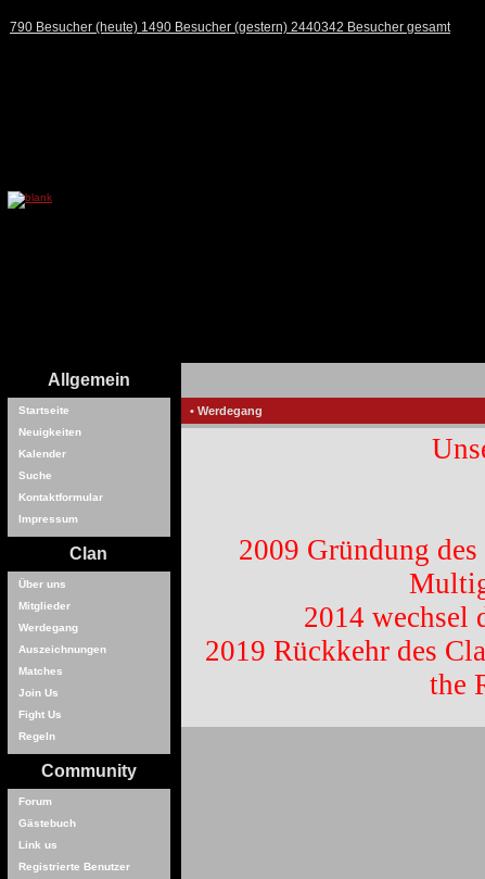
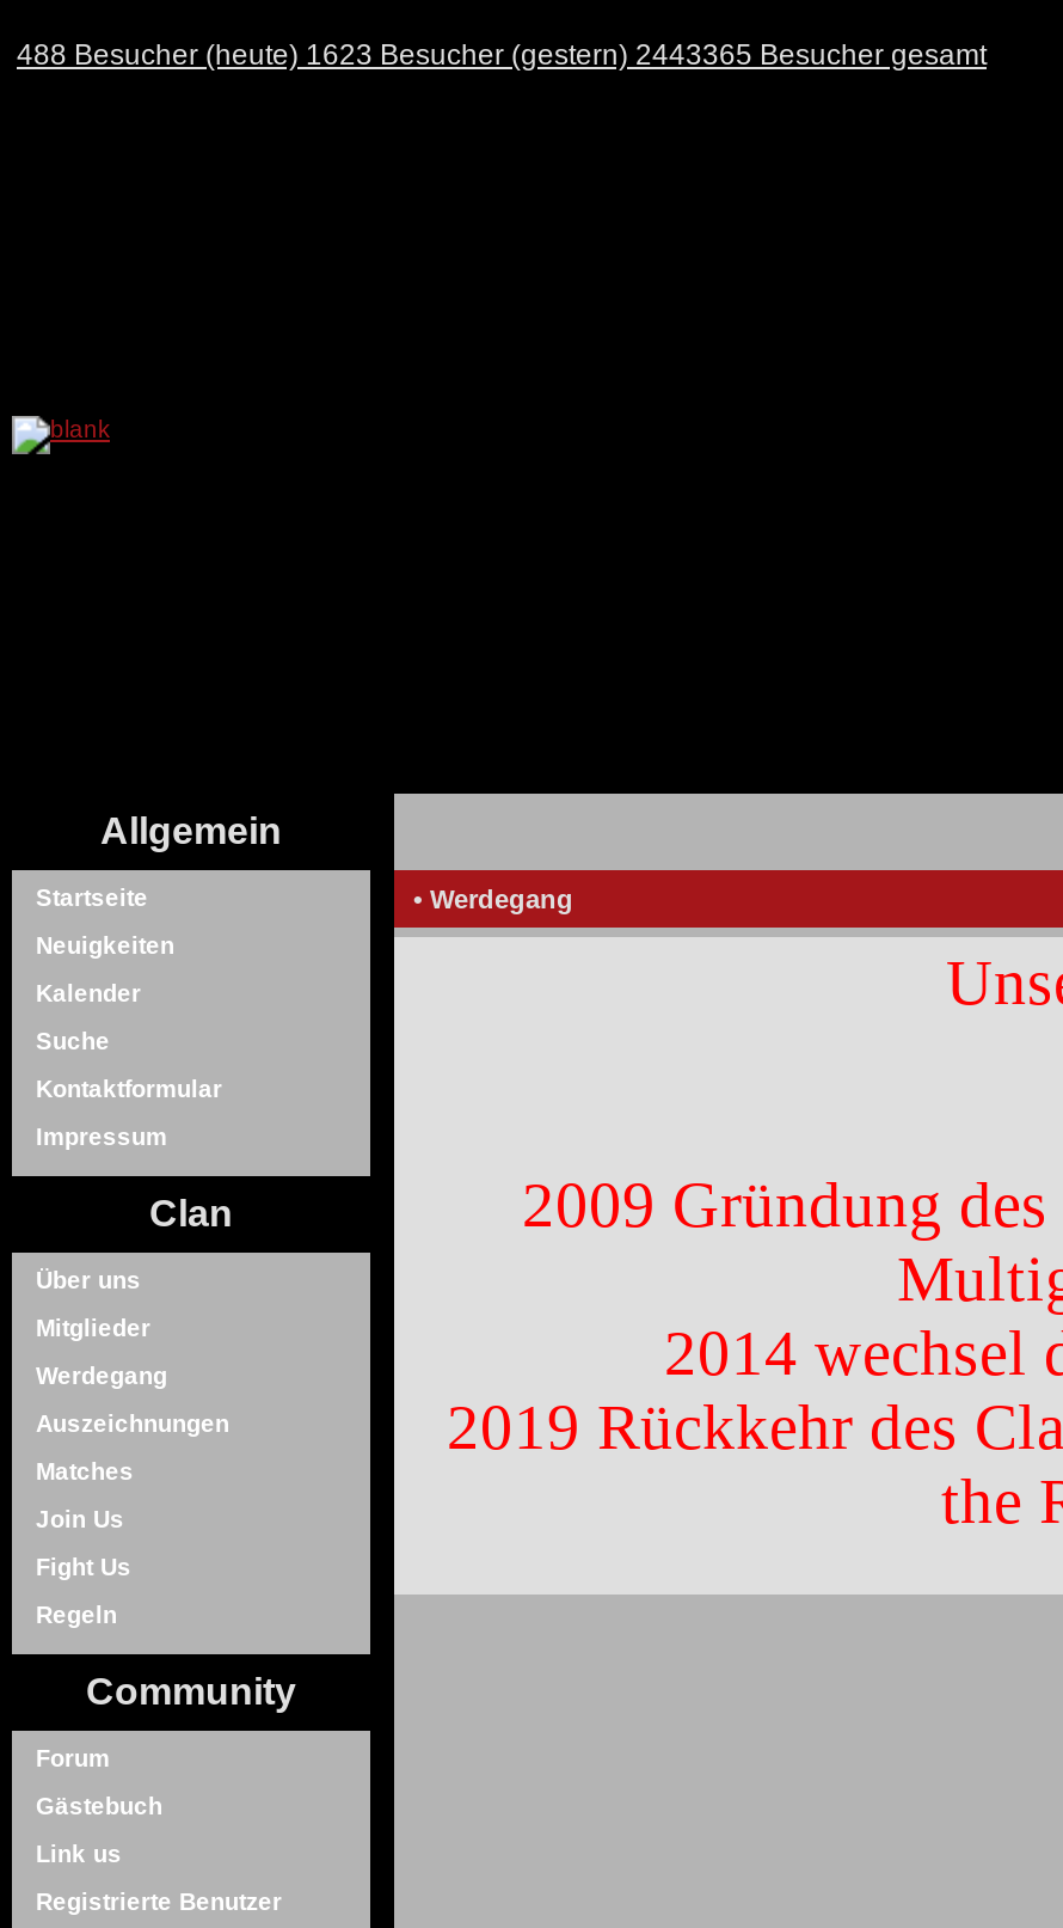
- 790 Besucher (heute) 1490 Besucher (gestern) 2440342 Besucher gesamt
+ 488 Besucher (heute) 1623 Besucher (gestern) 2443365 Besucher gesamt
